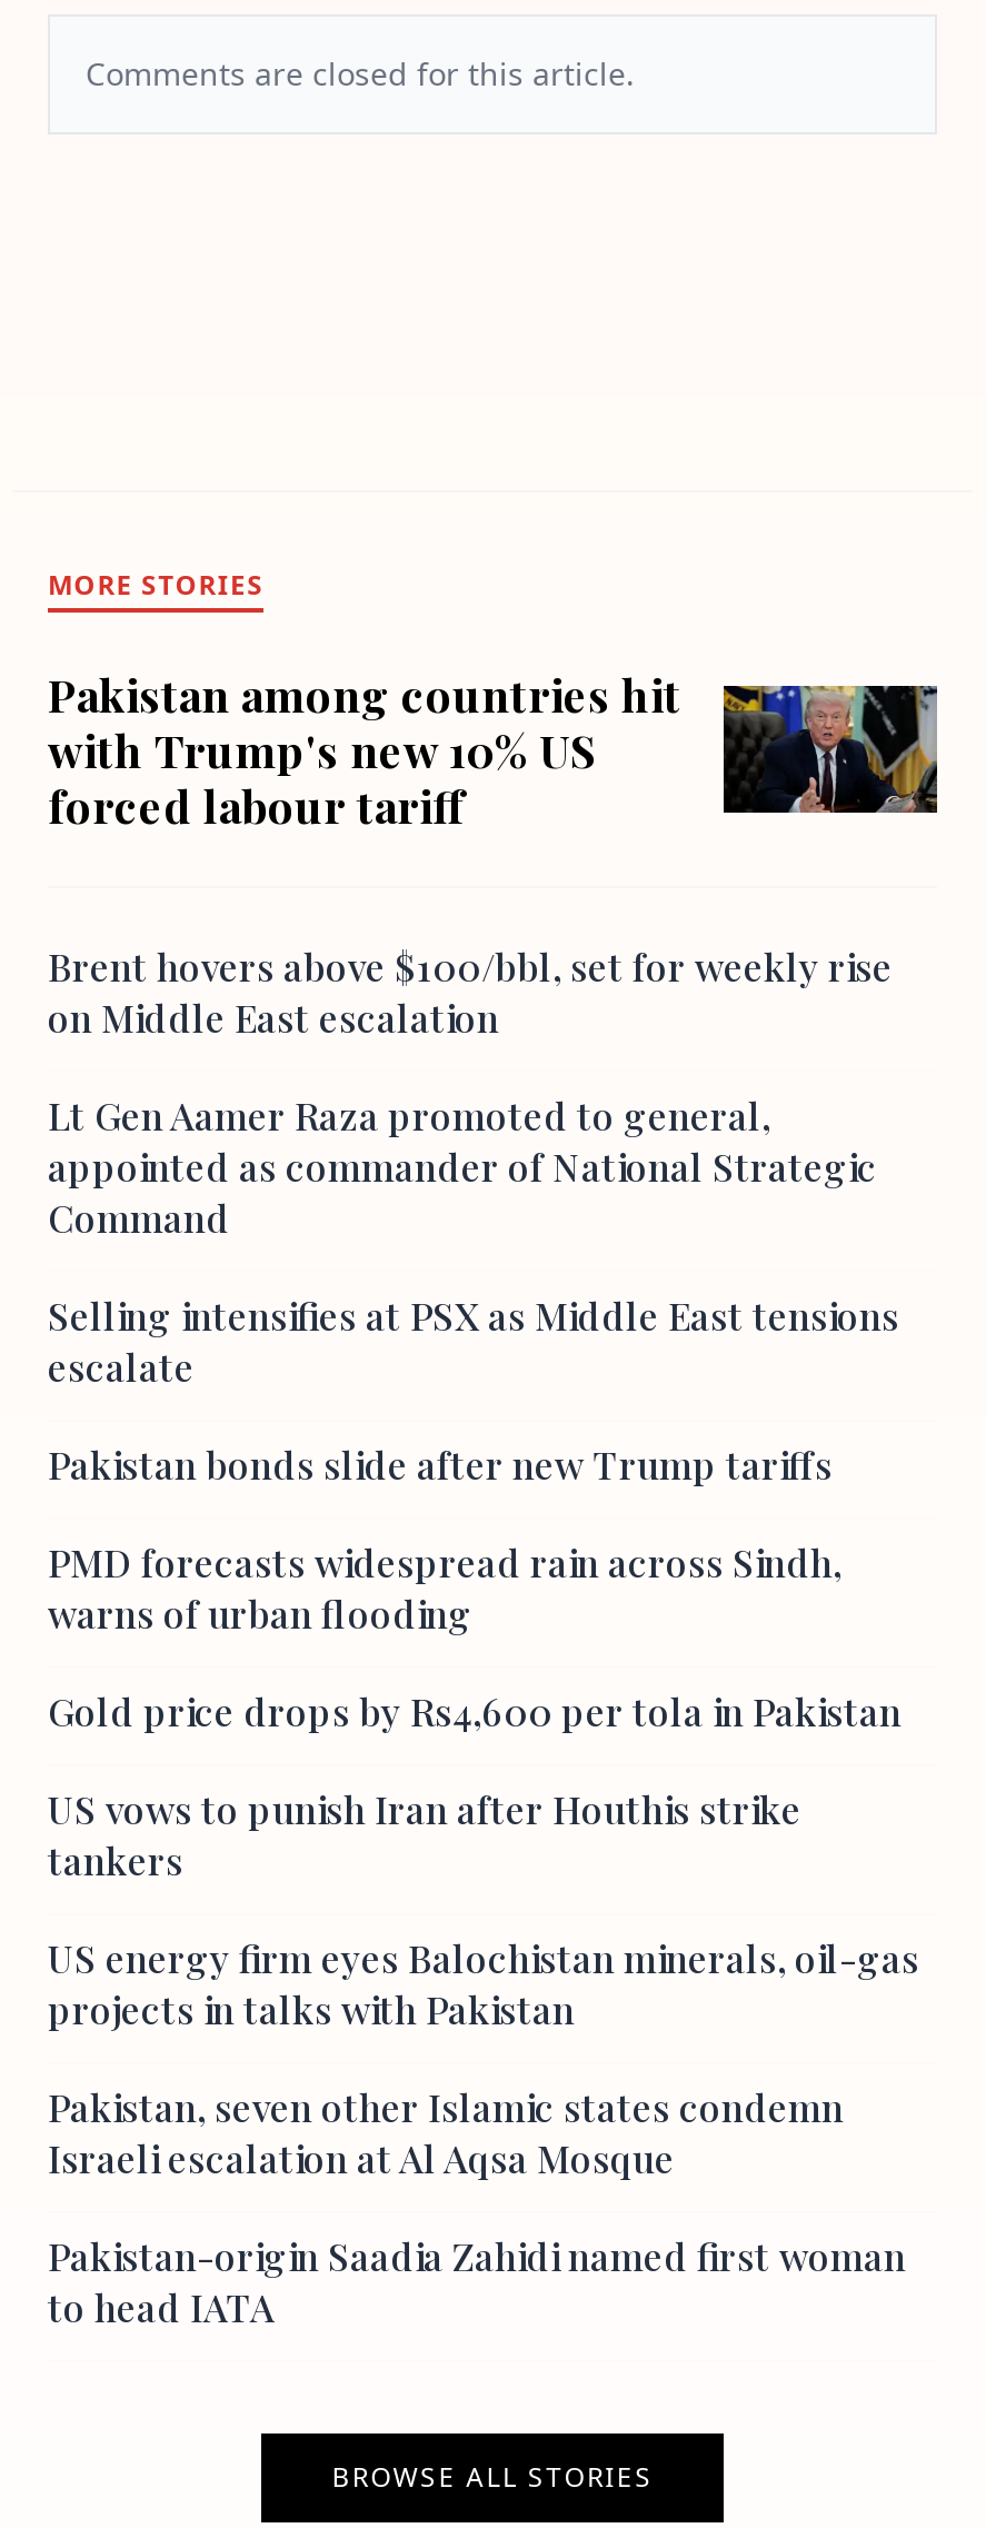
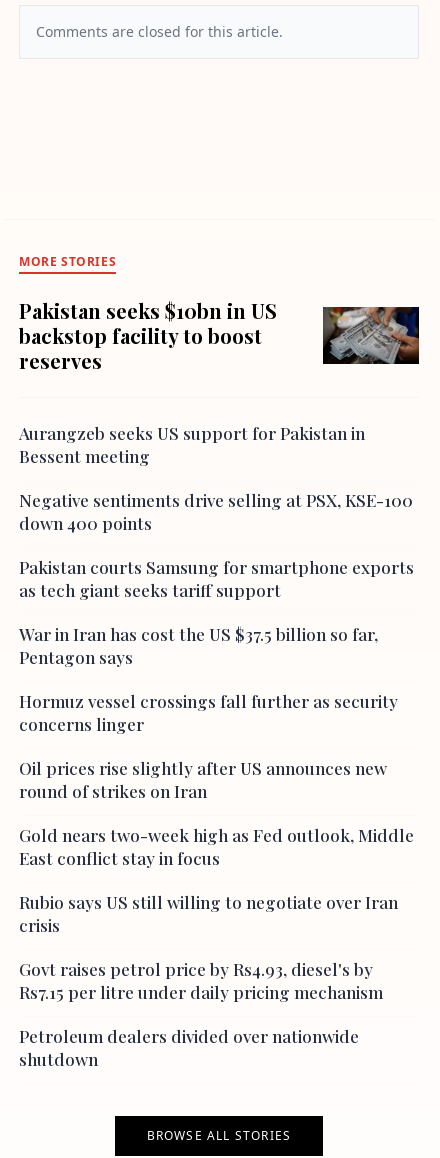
- Pakistan among countries hit
- with Trump's new 10% US
- forced labour tariff
+ Pakistan seeks $10bn in US
+ backstop facility to boost
+ reserves

- [image]
+ [image]

- Brent hovers above $100/bbl, set for weekly rise
- on Middle East escalation
+ Aurangzeb seeks US support for Pakistan in
+ Bessent meeting

- Lt Gen Aamer Raza promoted to general,
- appointed as commander of National Strategic
- Command
+ Negative sentiments drive selling at PSX, KSE-100
+ down 400 points

- Selling intensifies at PSX as Middle East tensions
- escalate
+ Pakistan courts Samsung for smartphone exports
+ as tech giant seeks tariff support

- Pakistan bonds slide after new Trump tariffs
+ War in Iran has cost the US $37.5 billion so far,
+ Pentagon says

- PMD forecasts widespread rain across Sindh,
- warns of urban flooding
+ Hormuz vessel crossings fall further as security
+ concerns linger

- Gold price drops by Rs4,600 per tola in Pakistan
+ Oil prices rise slightly after US announces new
+ round of strikes on Iran

- US vows to punish Iran after Houthis strike
- tankers
+ Gold nears two-week high as Fed outlook, Middle
+ East conflict stay in focus

- US energy firm eyes Balochistan minerals, oil-gas
- projects in talks with Pakistan
+ Rubio says US still willing to negotiate over Iran
+ crisis

- Pakistan, seven other Islamic states condemn
- Israeli escalation at Al Aqsa Mosque
+ Govt raises petrol price by Rs4.93, diesel's by
+ Rs7.15 per litre under daily pricing mechanism

- Pakistan-origin Saadia Zahidi named first woman
- to head IATA
+ Petroleum dealers divided over nationwide
+ shutdown
